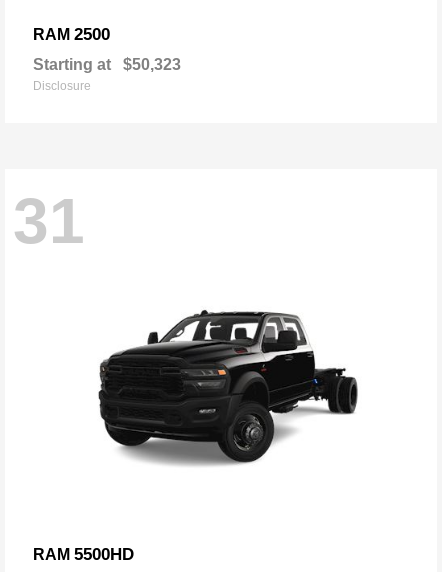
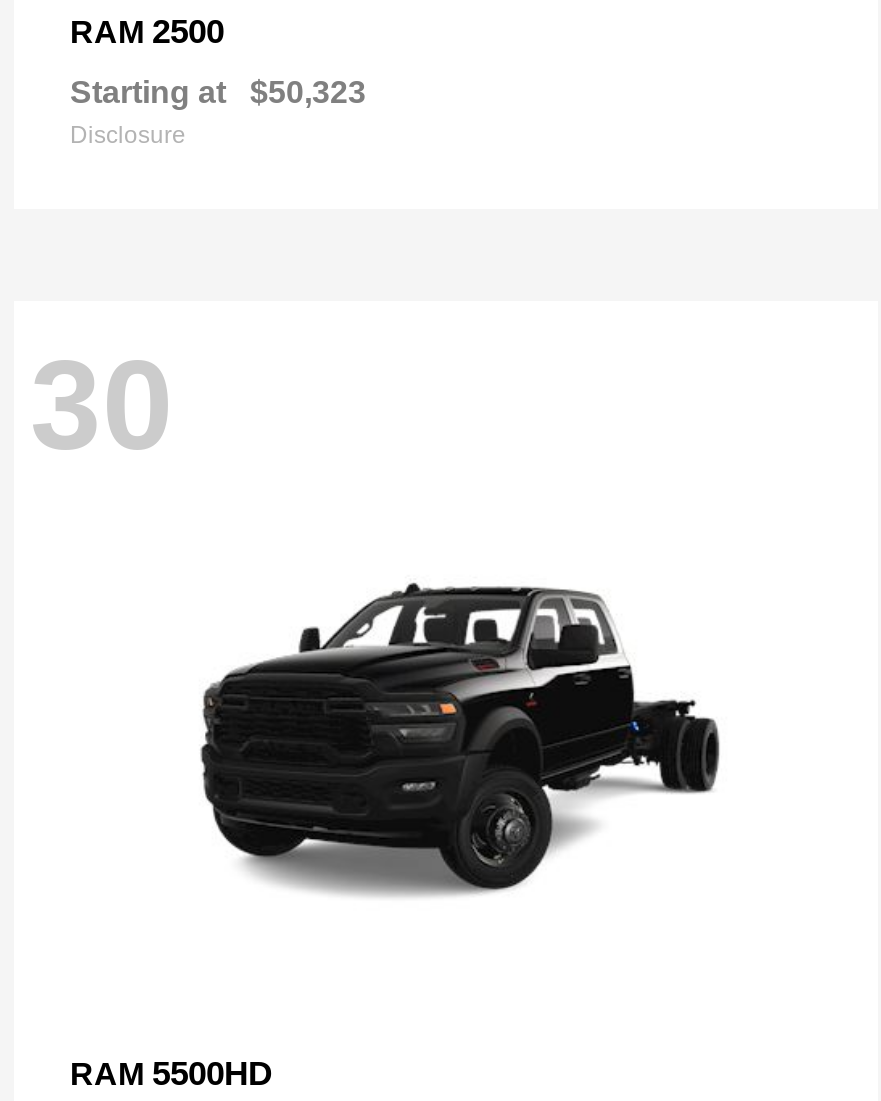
- 31
+ 30
